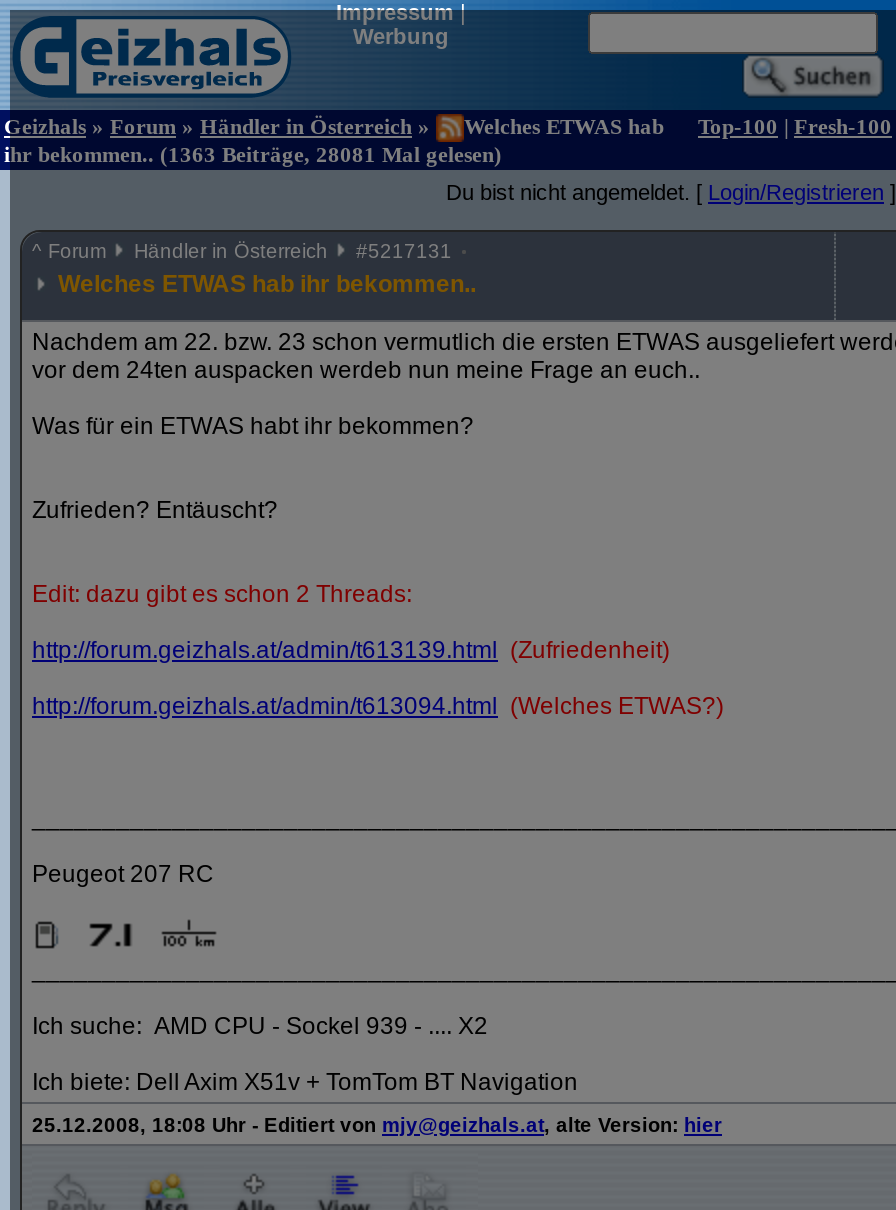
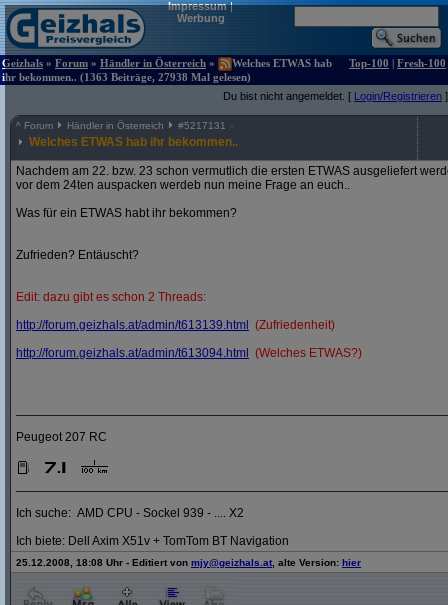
- ihr bekommen.. (1363 Beiträge, 28081 Mal gelesen)
+ ihr bekommen.. (1363 Beiträge, 27938 Mal gelesen)
